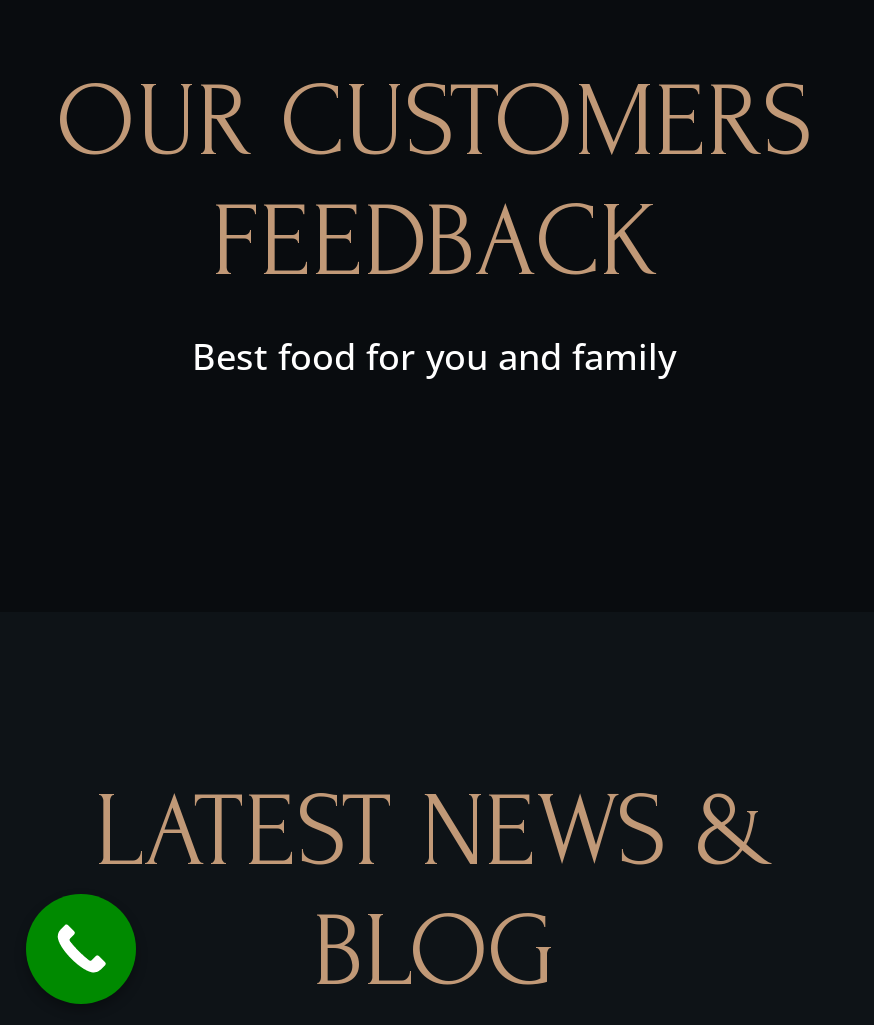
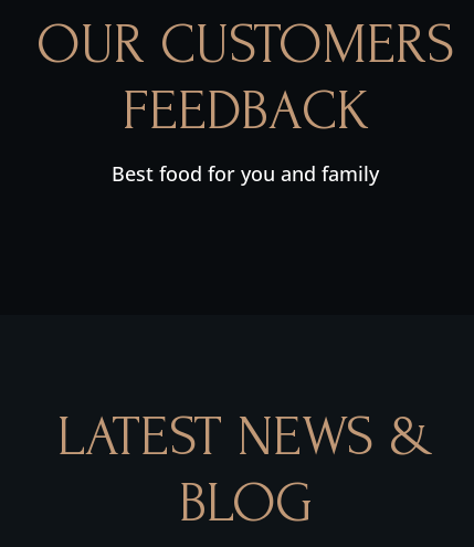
- [image]
